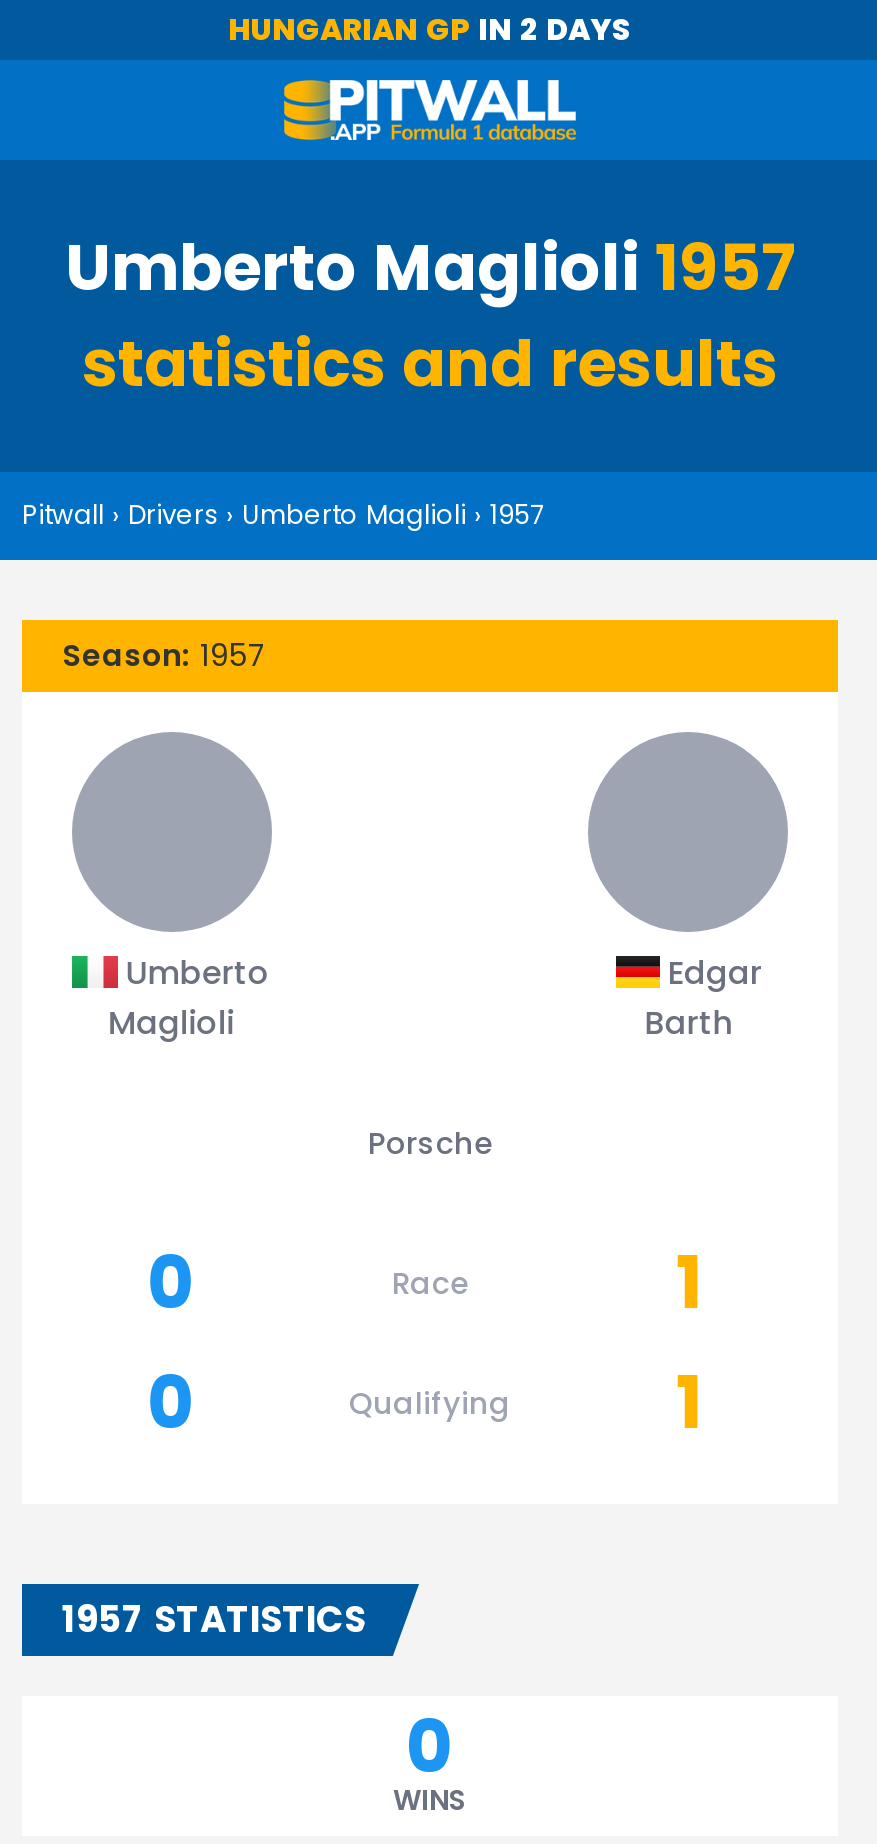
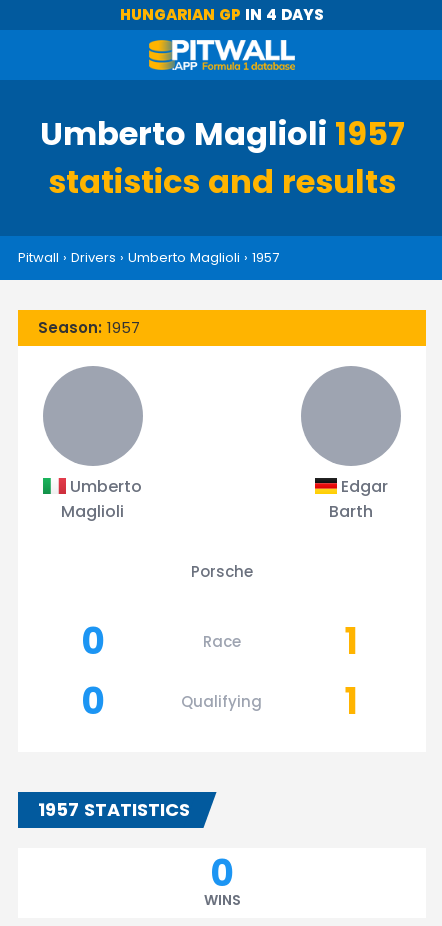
- HUNGARIAN GP IN 2 DAYS
+ HUNGARIAN GP IN 4 DAYS
